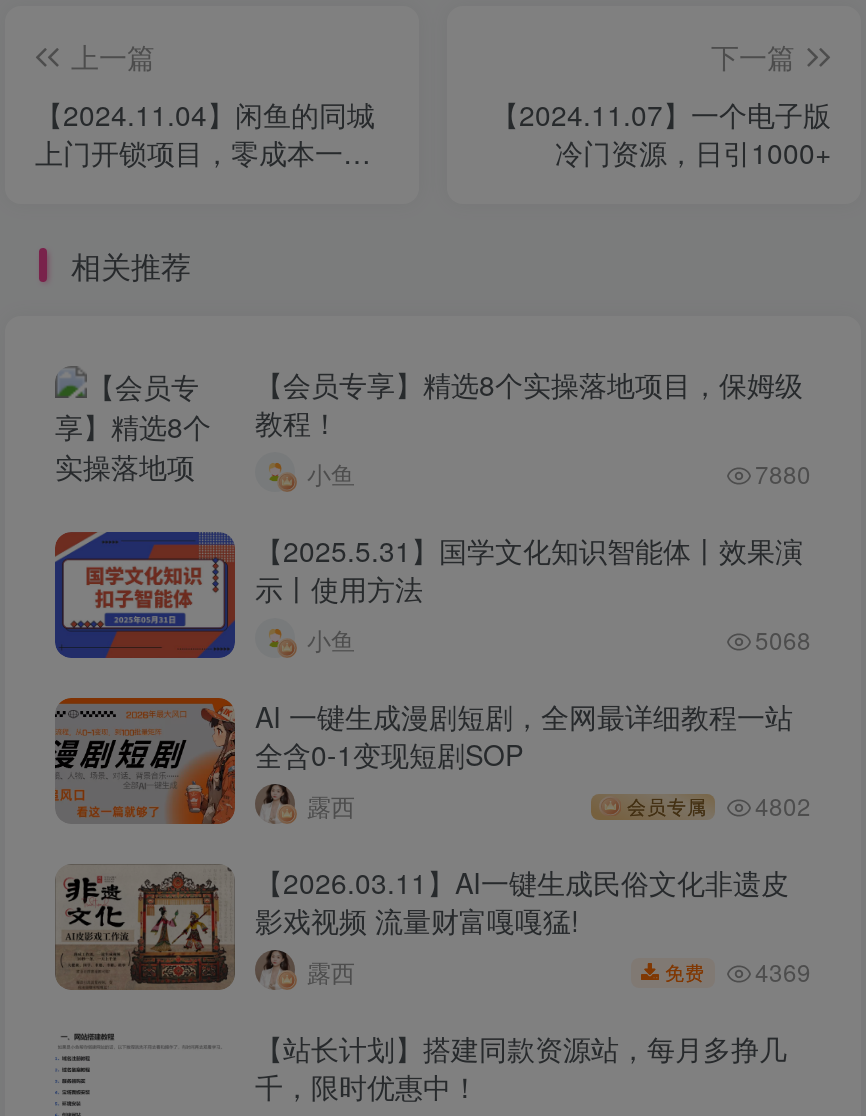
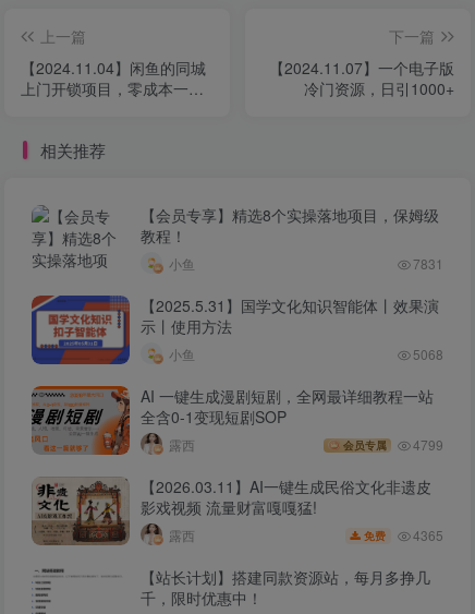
- 7880
+ 7831

- 会员专属 4802
+ 会员专属 4799

- 免费 4369
+ 免费 4365
